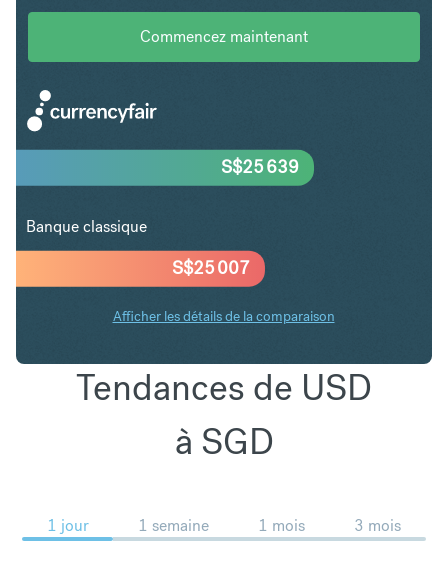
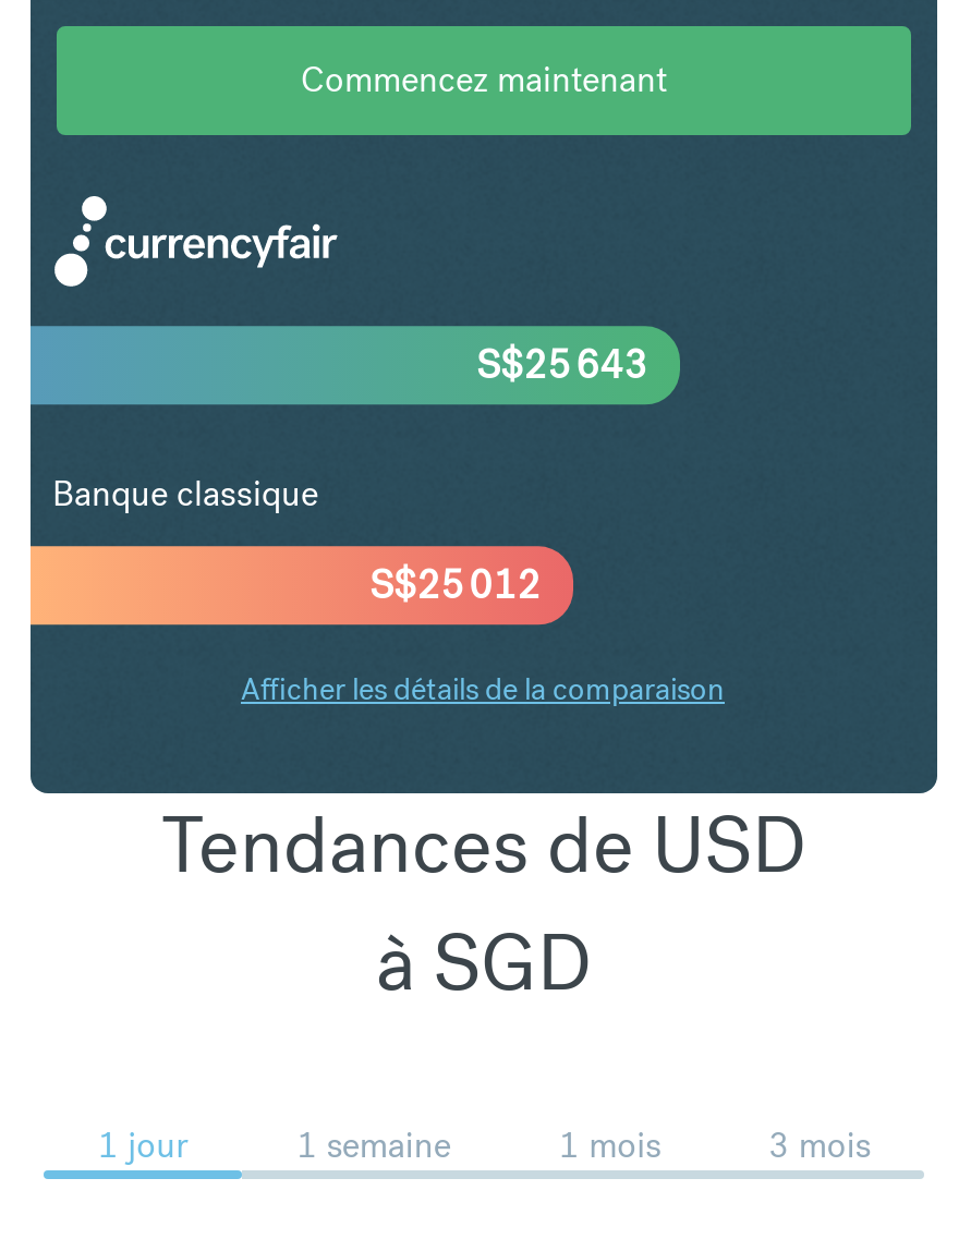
- S$25 639
+ S$25 643

- S$25 007
+ S$25 012
